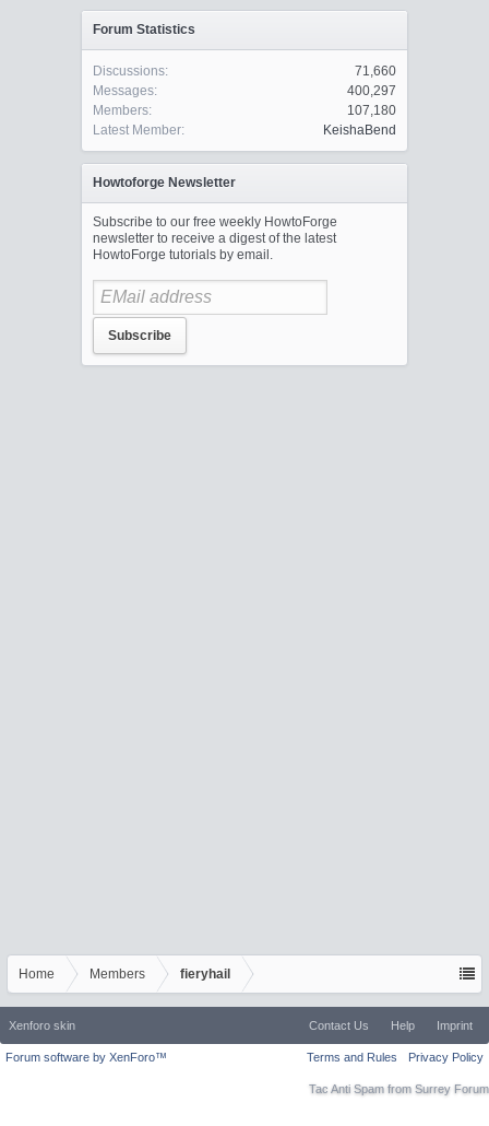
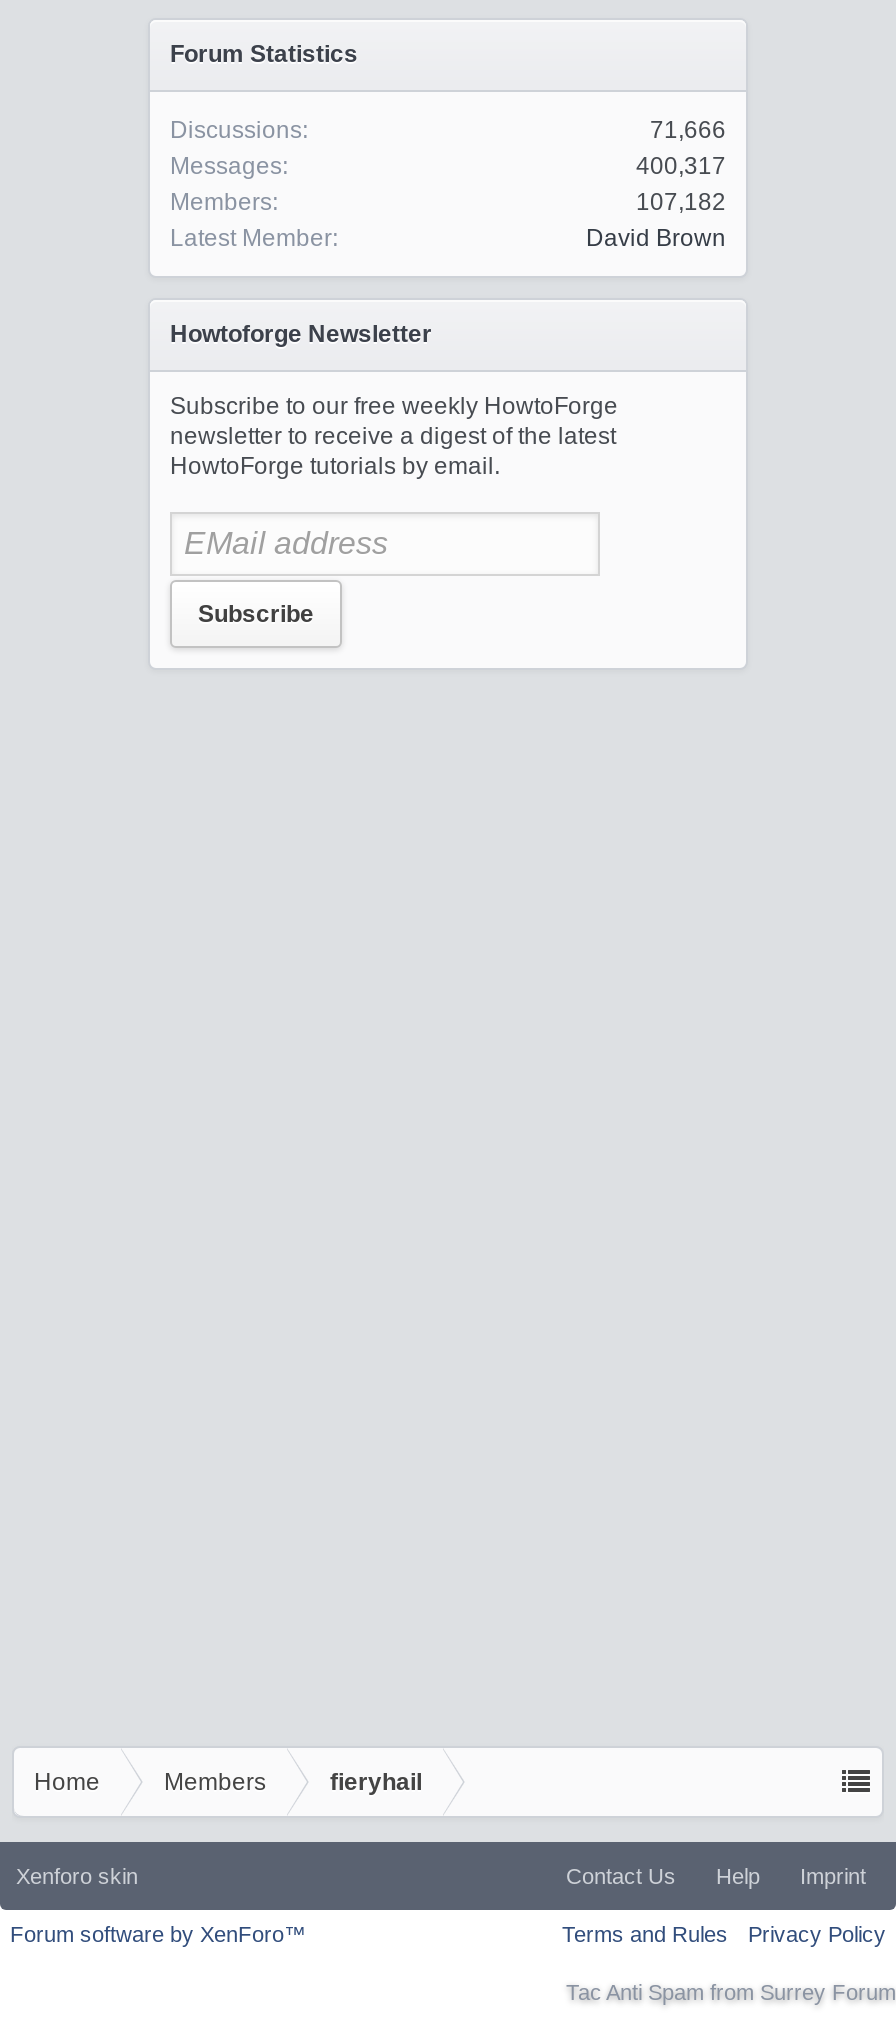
- 71,660
+ 71,666

- 400,297
+ 400,317

- 107,180
+ 107,182

- KeishaBend
+ David Brown
